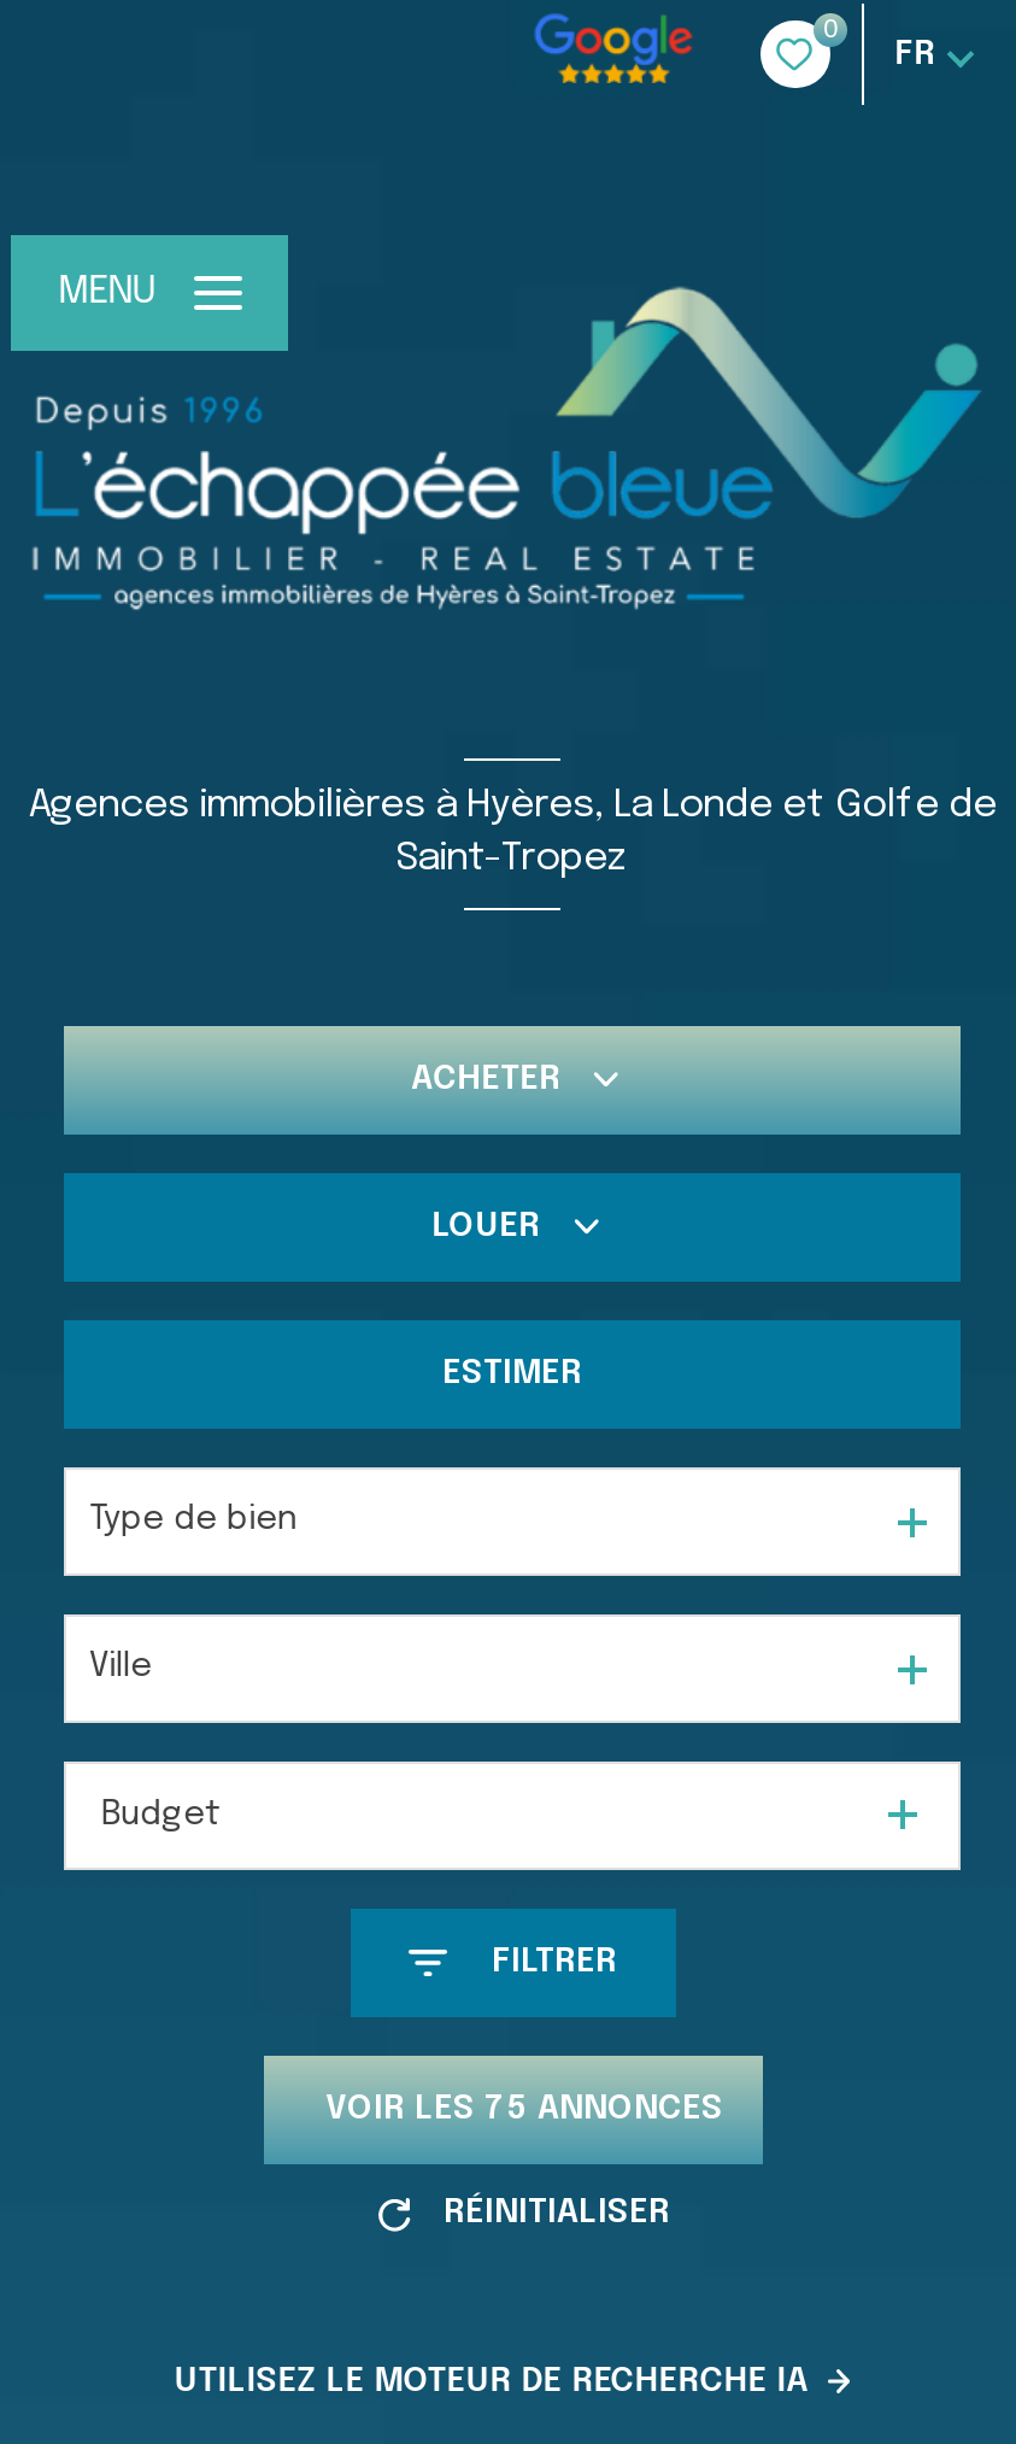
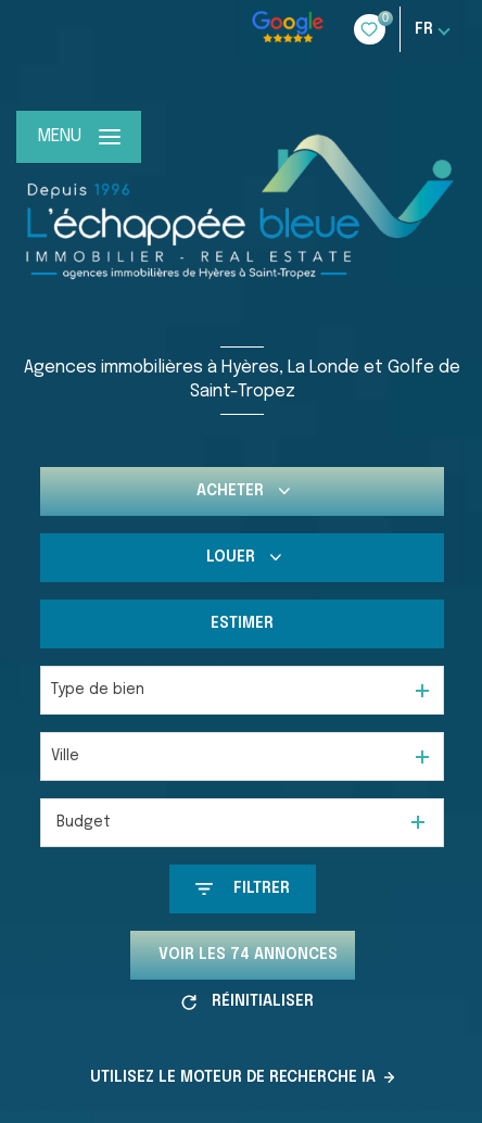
- VOIR LES 75 ANNONCES
+ VOIR LES 74 ANNONCES
